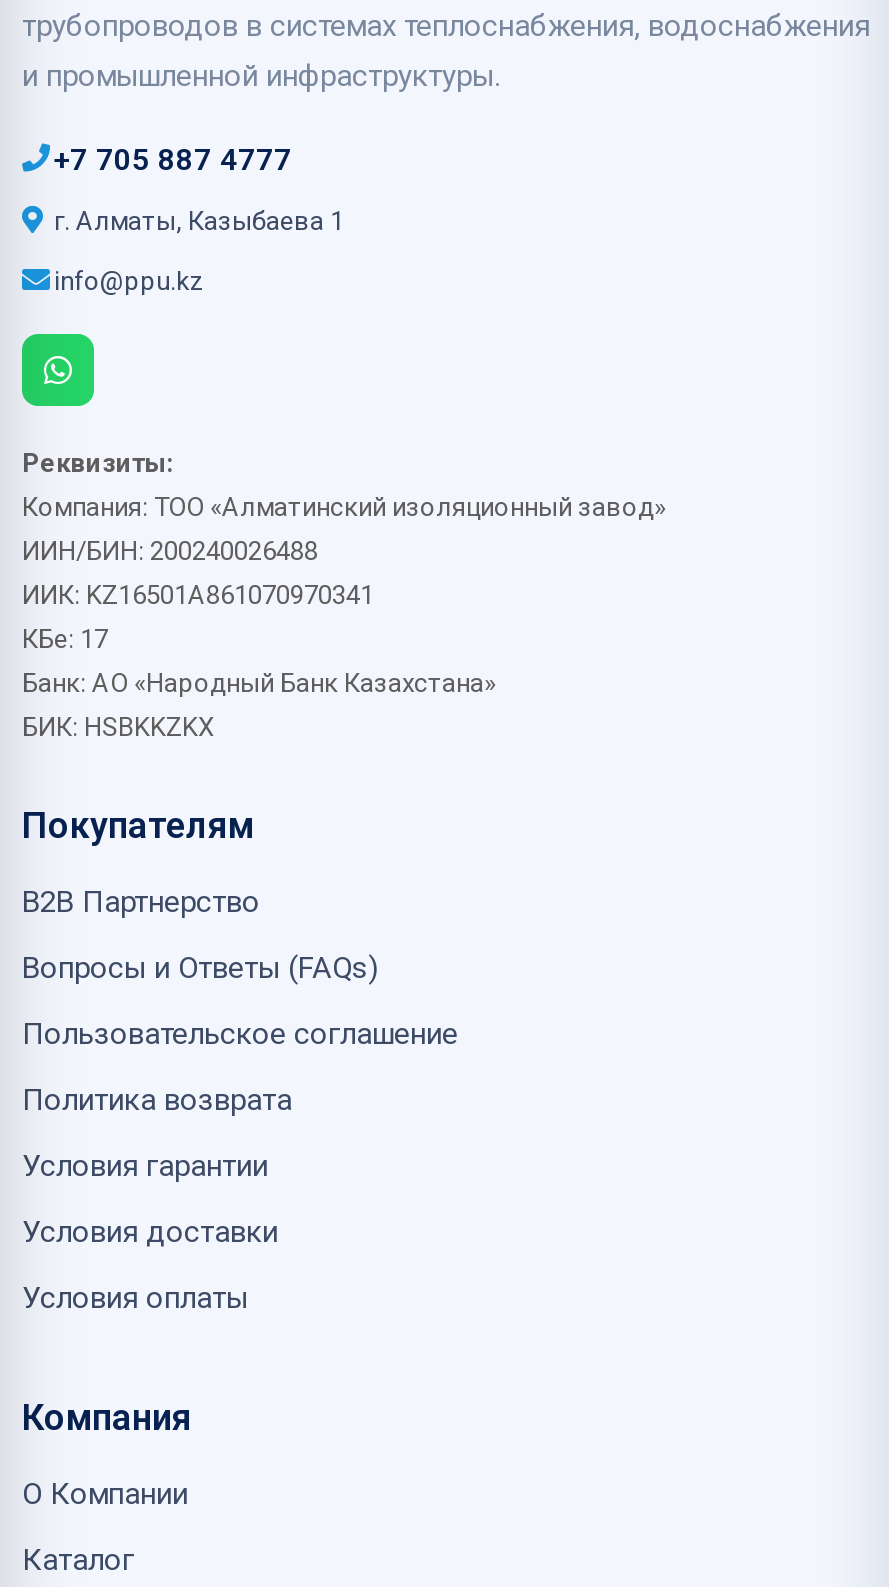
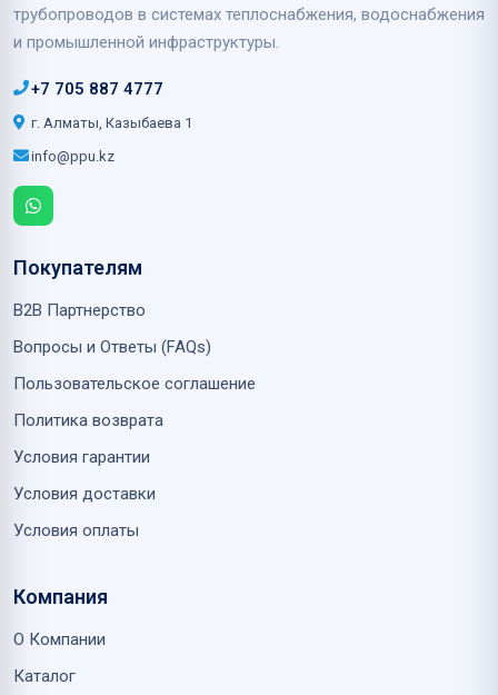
- Реквизиты:
- Компания: ТОО «Алматинский изоляционный завод»
- ИИН/БИН: 200240026488
- ИИК: KZ16501A861070970341
- КБе: 17
- Банк: АО «Народный Банк Казахстана»
- БИК: HSBKKZKX
